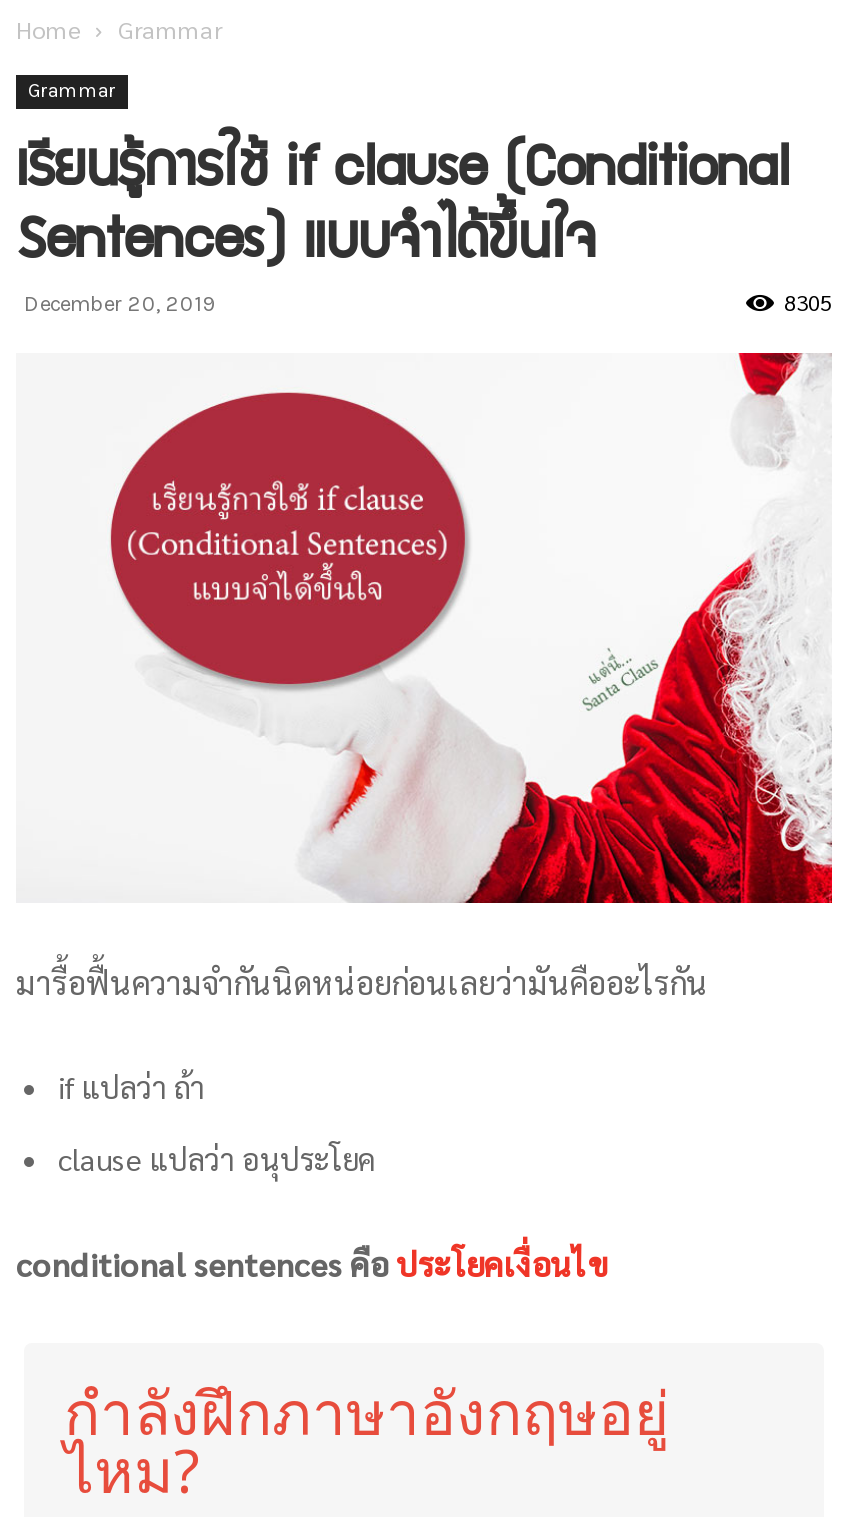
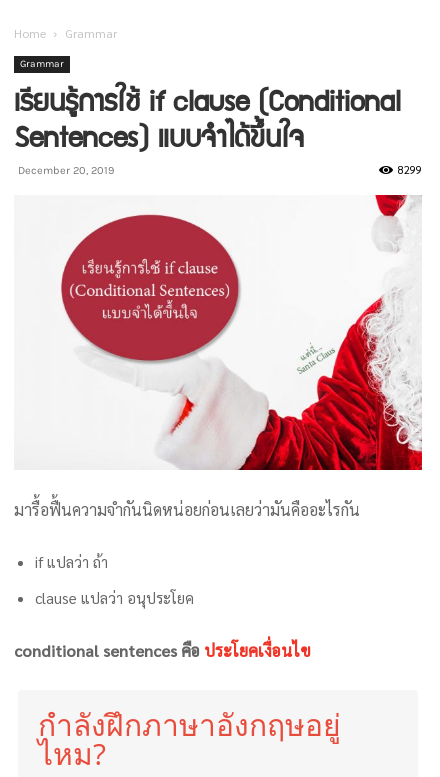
- 8305
+ 8299
